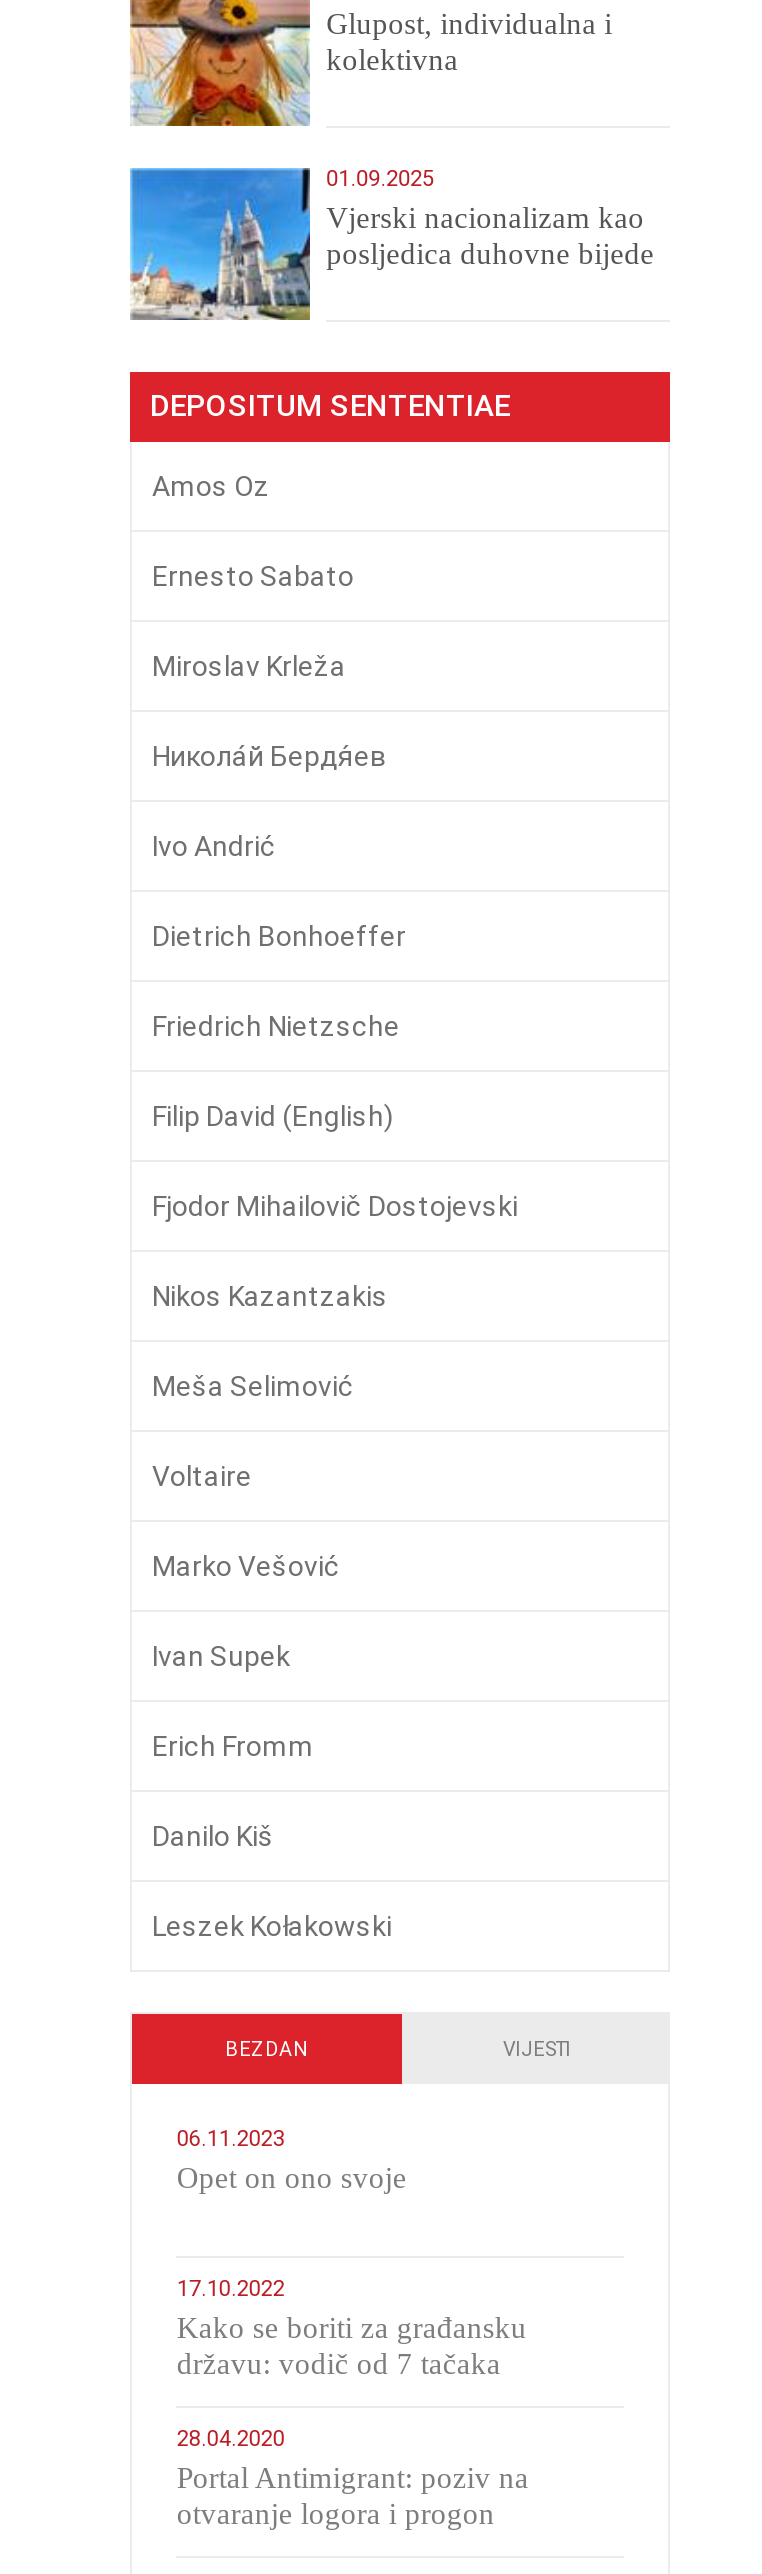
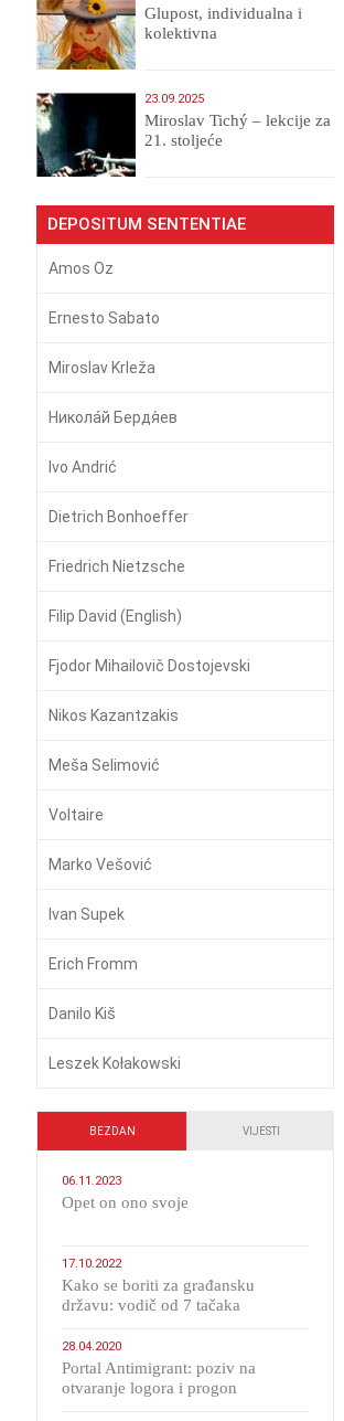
- [image]
- 01.09.2025
- Vjerski nacionalizam kao
- posljedica duhovne bijede
+ [image]
+ 23.09.2025
+ Miroslav Tichý – lekcije za
+ 21. stoljeće
